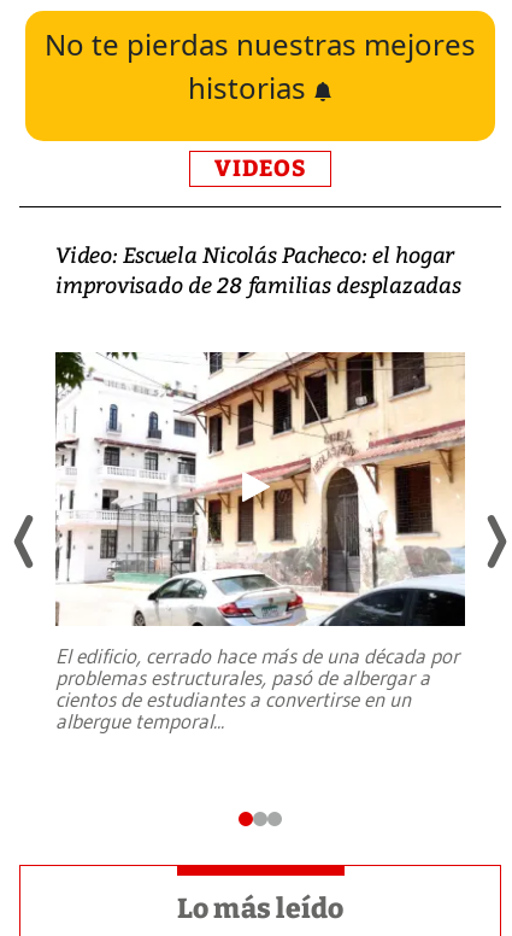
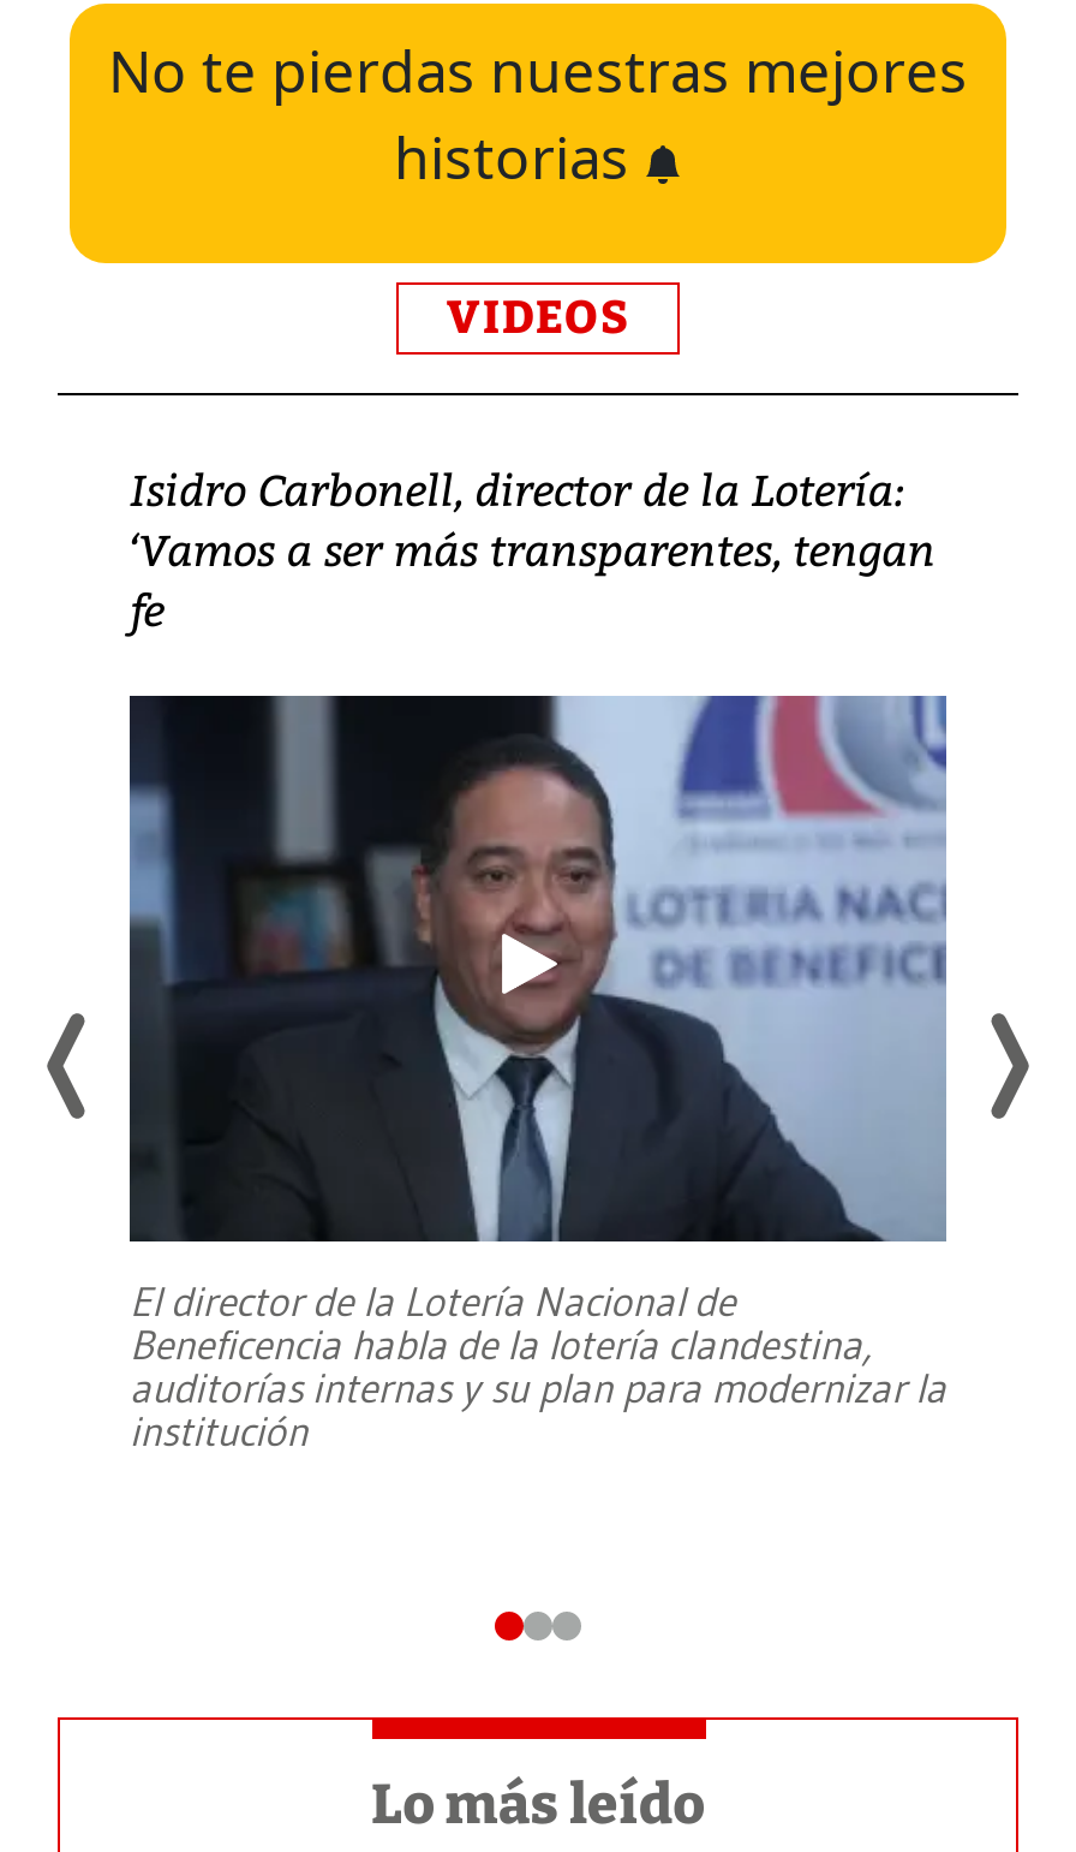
- Video: Escuela Nicolás Pacheco: el hogar
- improvisado de 28 familias desplazadas
+ Isidro Carbonell, director de la Lotería:
+ ‘Vamos a ser más transparentes, tengan
+ fe

- [image]
- El edificio, cerrado hace más de una década por
- problemas estructurales, pasó de albergar a
- cientos de estudiantes a convertirse en un
- albergue temporal...
+ [image]
+ El director de la Lotería Nacional de
+ Beneficencia habla de la lotería clandestina,
+ auditorías internas y su plan para modernizar la
+ institución
